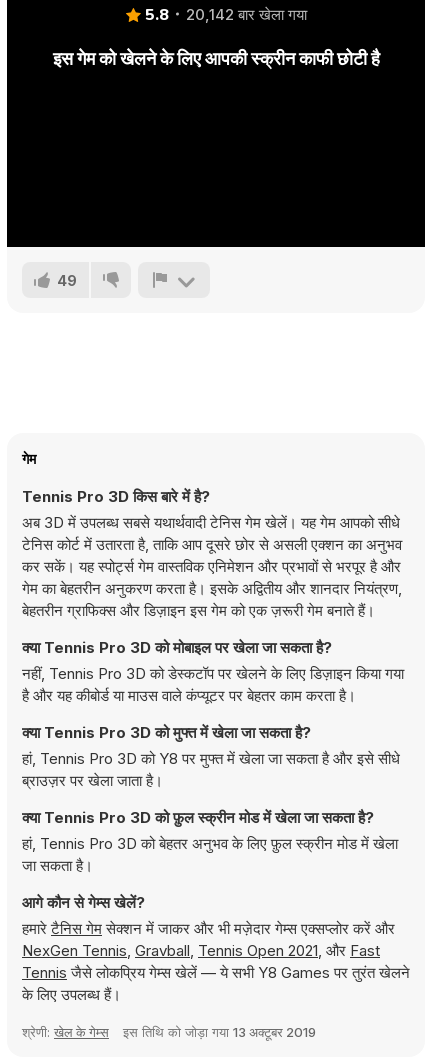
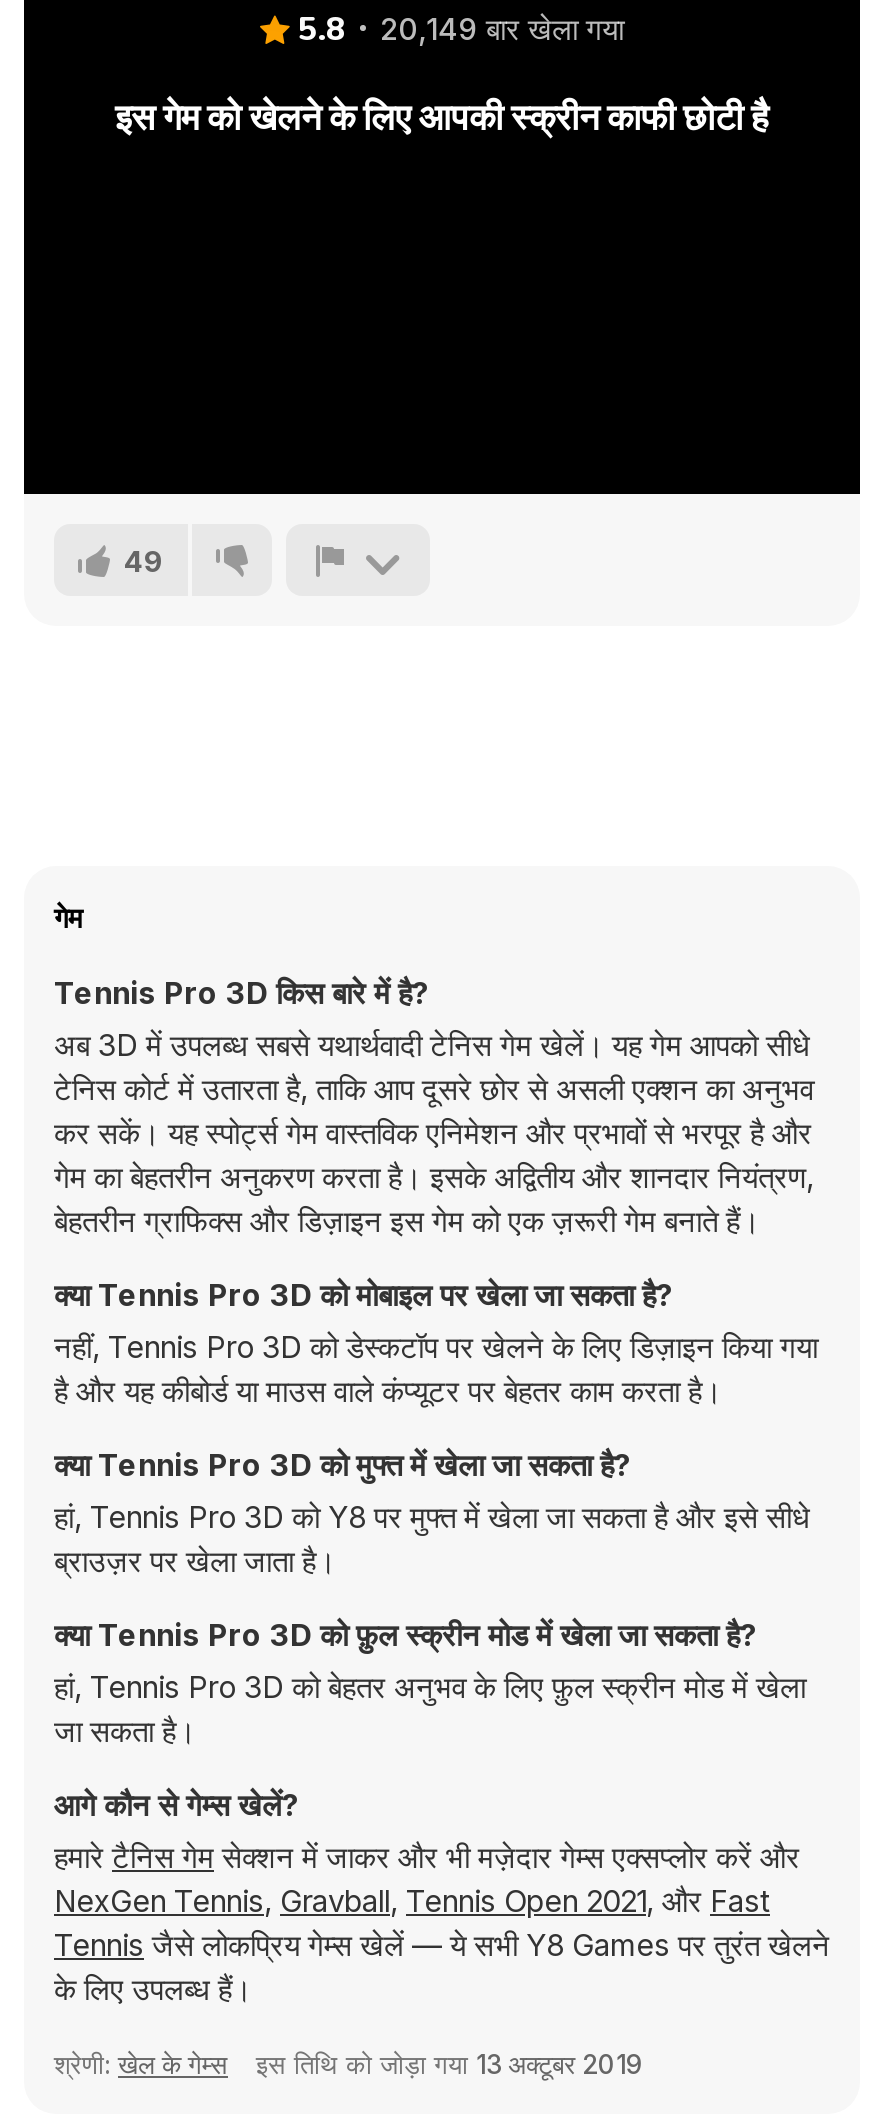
- 5.8 20,142 बार खेला गया
+ 5.8 20,149 बार खेला गया
